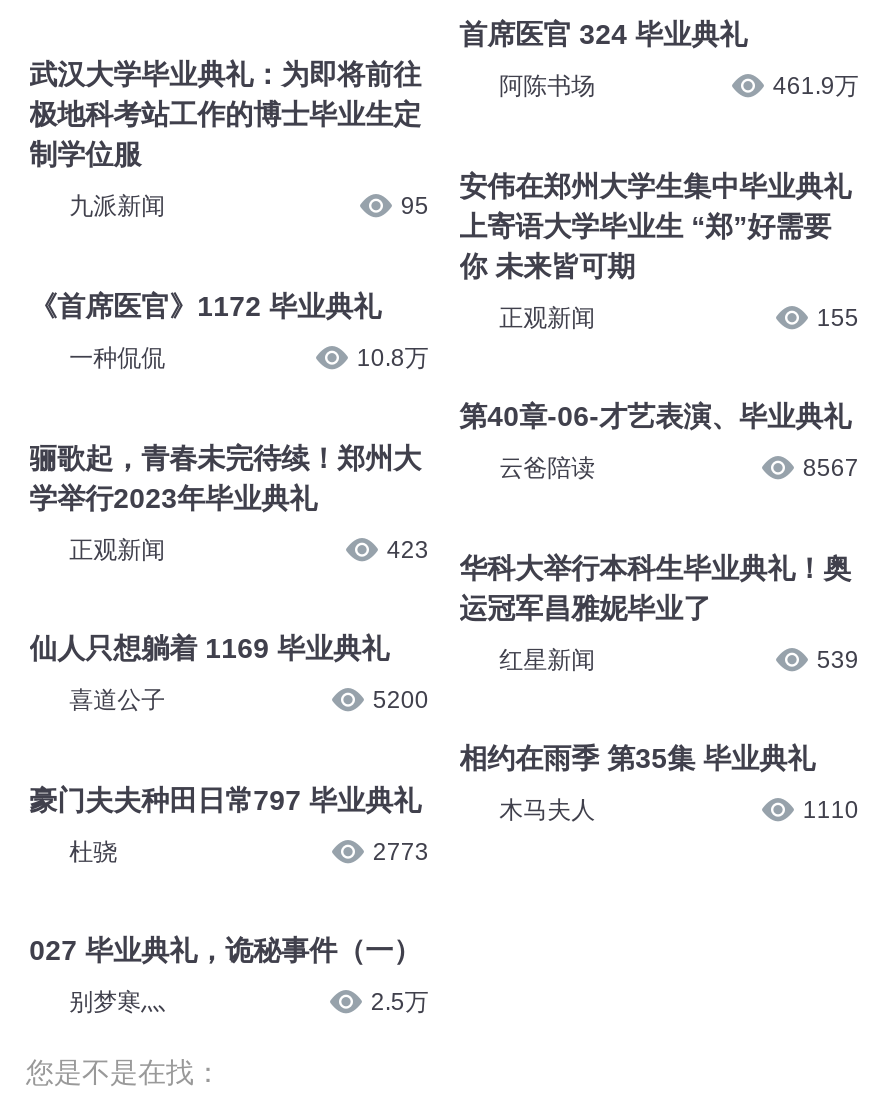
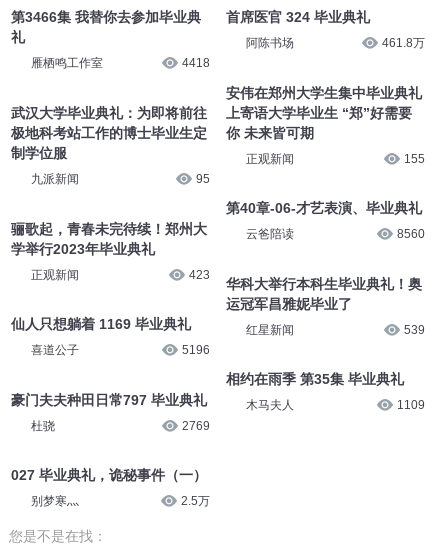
+ 第3466集 我替你去参加毕业典
+ 礼
+ 雁栖鸣工作室
+ 4418

moved down: 武汉大学毕业典礼：为即将前往 | 极地科考站工作的博士毕业生定 | 制学位服 | 九派新闻 | 95

- 461.9万
+ 461.8万

- 《首席医官》1172 毕业典礼
- 一种侃侃
- 10.8万

- 8567
+ 8560

- 5200
+ 5196

- 1110
+ 1109

- 2773
+ 2769
